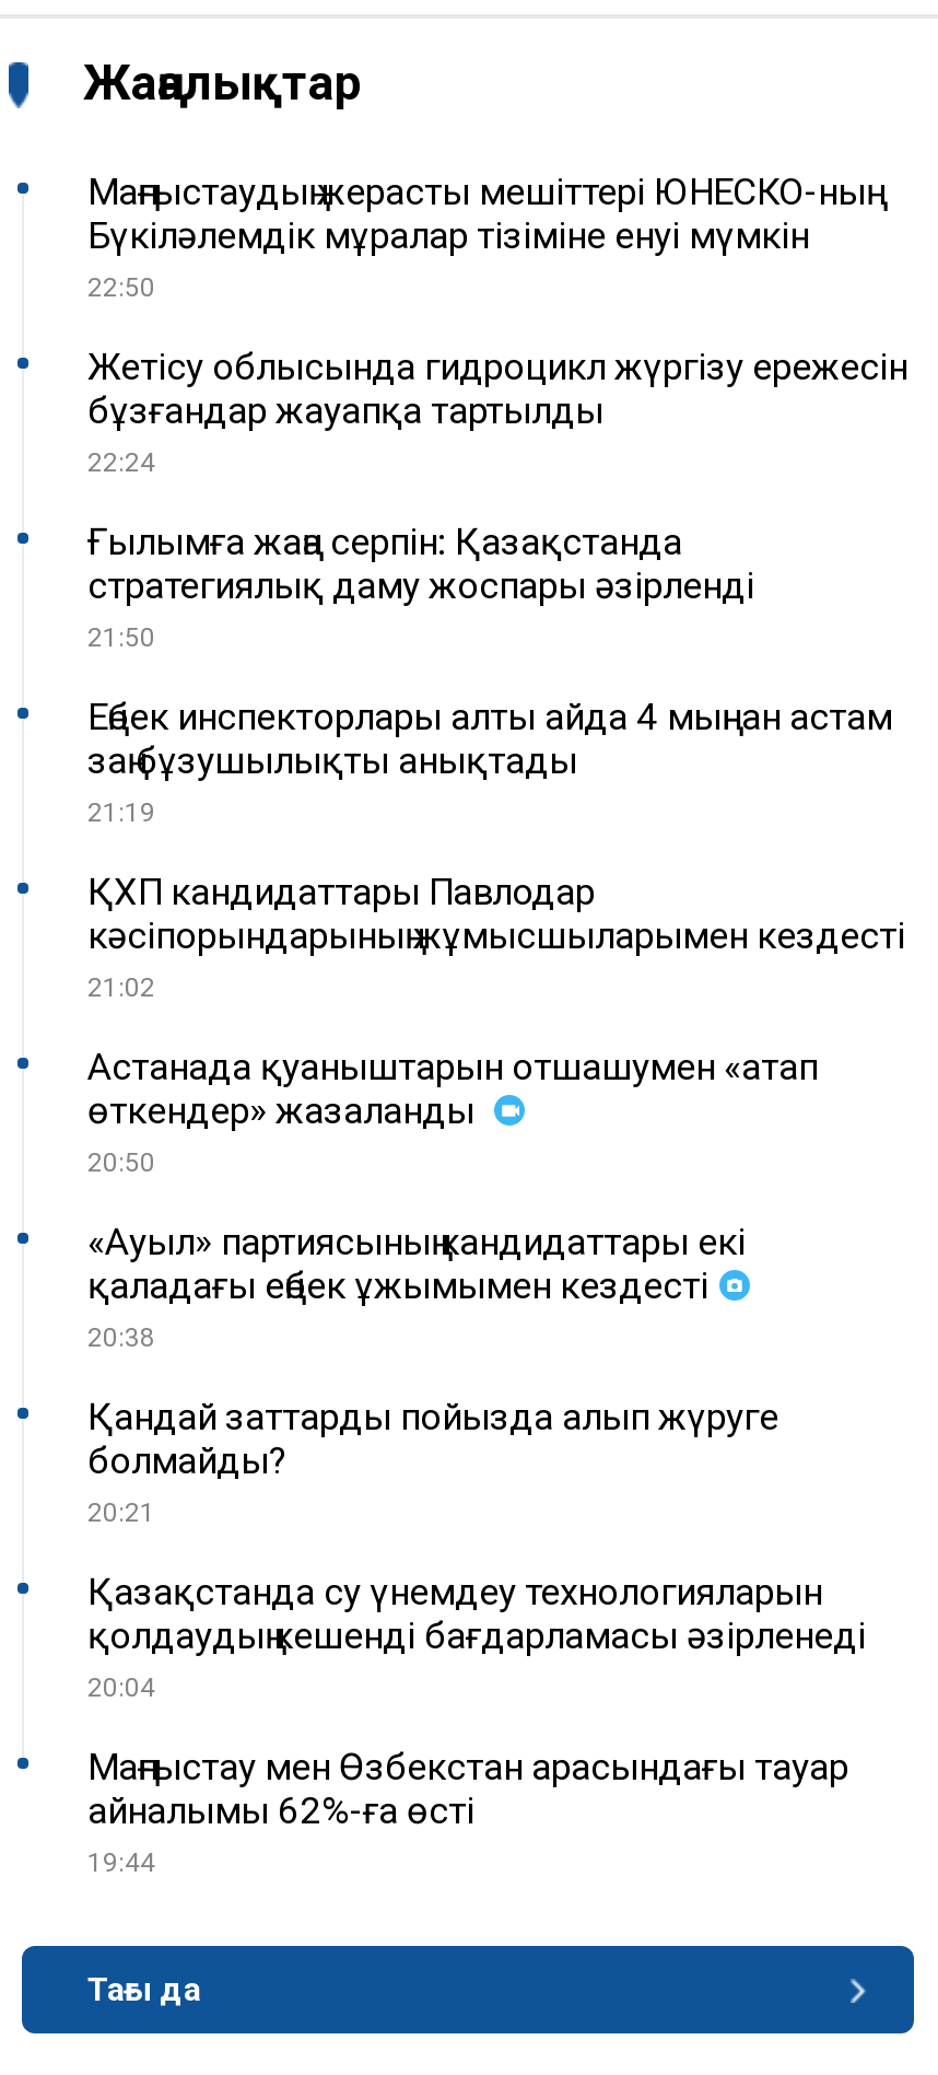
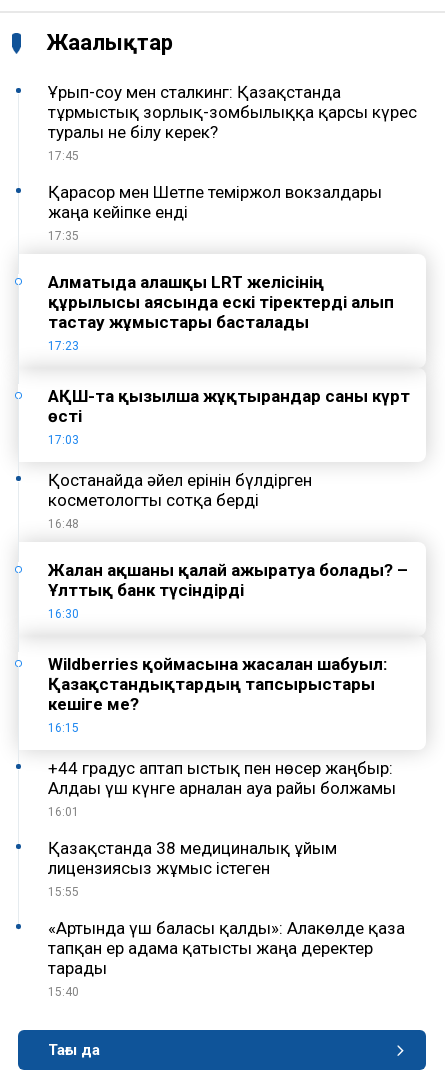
- Маңғыстаудың жерасты мешіттері ЮНЕСКО-ның
- Бүкіләлемдік мұралар тізіміне енуі мүмкін
- 22:50
+ Ұрып-соғу мен сталкинг: Қазақстанда
+ тұрмыстық зорлық-зомбылыққа қарсы күрес
+ туралы не білу керек?
+ 17:45

- Жетісу облысында гидроцикл жүргізу ережесін
- бұзғандар жауапқа тартылды
- 22:24
+ Қарасор мен Шетпе теміржол вокзалдары
+ жаңа кейіпке енді
+ 17:35

- Ғылымға жаңа серпін: Қазақстанда
- стратегиялық даму жоспары әзірленді
- 21:50
+ Алматыда алғашқы LRT желісінің
+ құрылысы аясында ескі тіректерді алып
+ тастау жұмыстары басталады
+ 17:23

- Еңбек инспекторлары алты айда 4 мыңнан астам
- заң бұзушылықты анықтады
- 21:19
+ АҚШ-та қызылша жұқтырғандар саны күрт
+ өсті
+ 17:03

- ҚХП кандидаттары Павлодар
- кәсіпорындарының жұмысшыларымен кездесті
- 21:02
+ Қостанайда әйел ерінін бүлдірген
+ косметологты сотқа берді
+ 16:48

- Астанада қуаныштарын отшашумен «атап
- өткендер» жазаланды
- 20:50
+ Жалған ақшаны қалай ажыратуға болады? –
+ Ұлттық банк түсіндірді
+ 16:30

- «Ауыл» партиясының кандидаттары екі
- қаладағы еңбек ұжымымен кездесті
- 20:38
+ Wildberries қоймасына жасалған шабуыл:
+ Қазақстандықтардың тапсырыстары
+ кешіге ме?
+ 16:15

- Қандай заттарды пойызда алып жүруге
- болмайды?
- 20:21
+ +44 градус аптап ыстық пен нөсер жаңбыр:
+ Алдағы үш күнге арналған ауа райы болжамы
+ 16:01

- Қазақстанда су үнемдеу технологияларын
- қолдаудың кешенді бағдарламасы әзірленеді
- 20:04
+ Қазақстанда 38 медициналық ұйым
+ лицензиясыз жұмыс істеген
+ 15:55

- Маңғыстау мен Өзбекстан арасындағы тауар
- айналымы 62%-ға өсті
- 19:44
+ «Артында үш баласы қалды»: Алакөлде қаза
+ тапқан ер адамға қатысты жаңа деректер
+ тарады
+ 15:40
